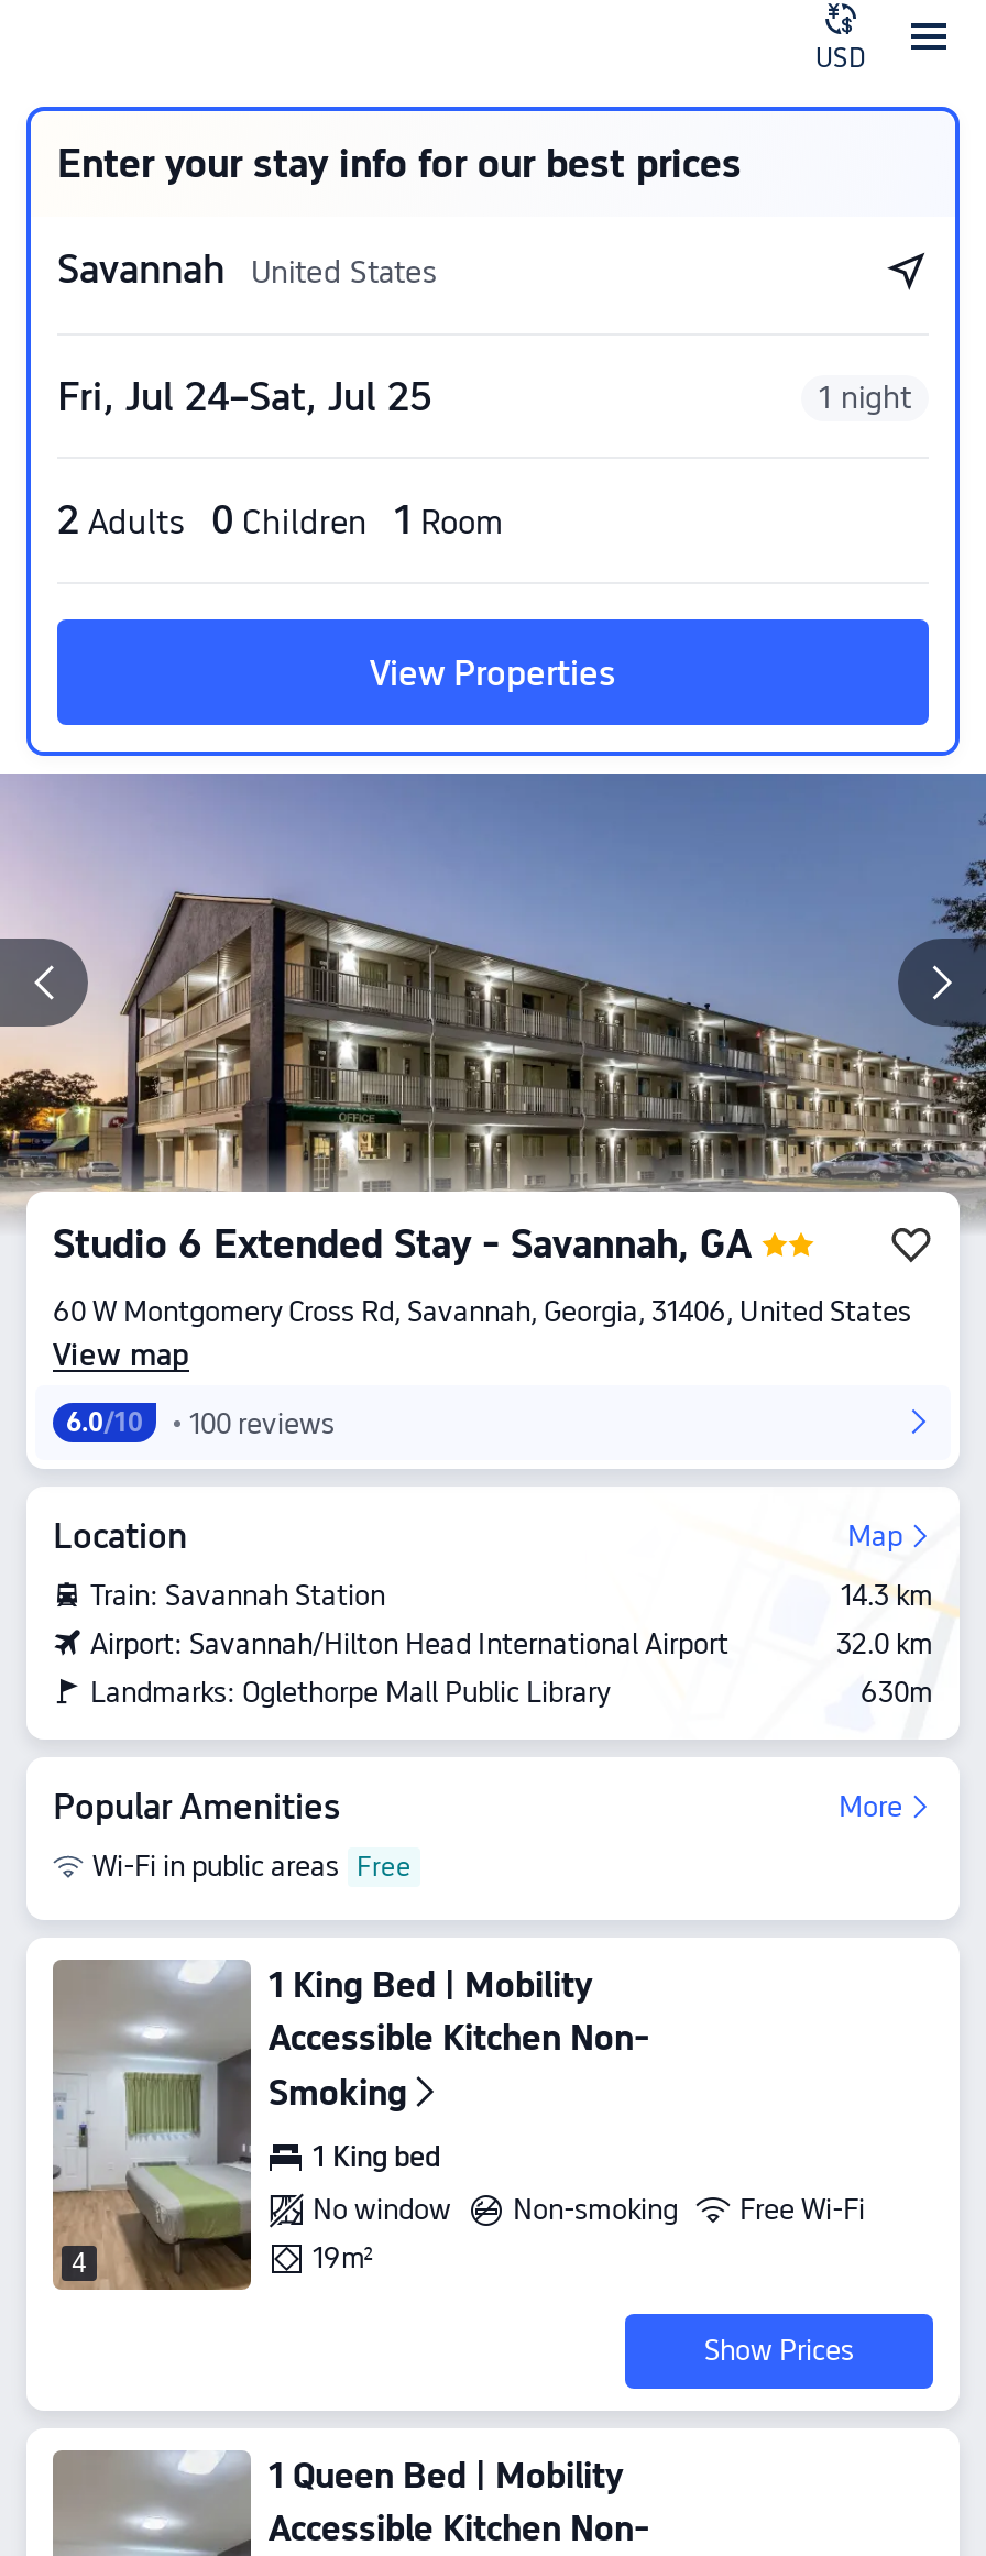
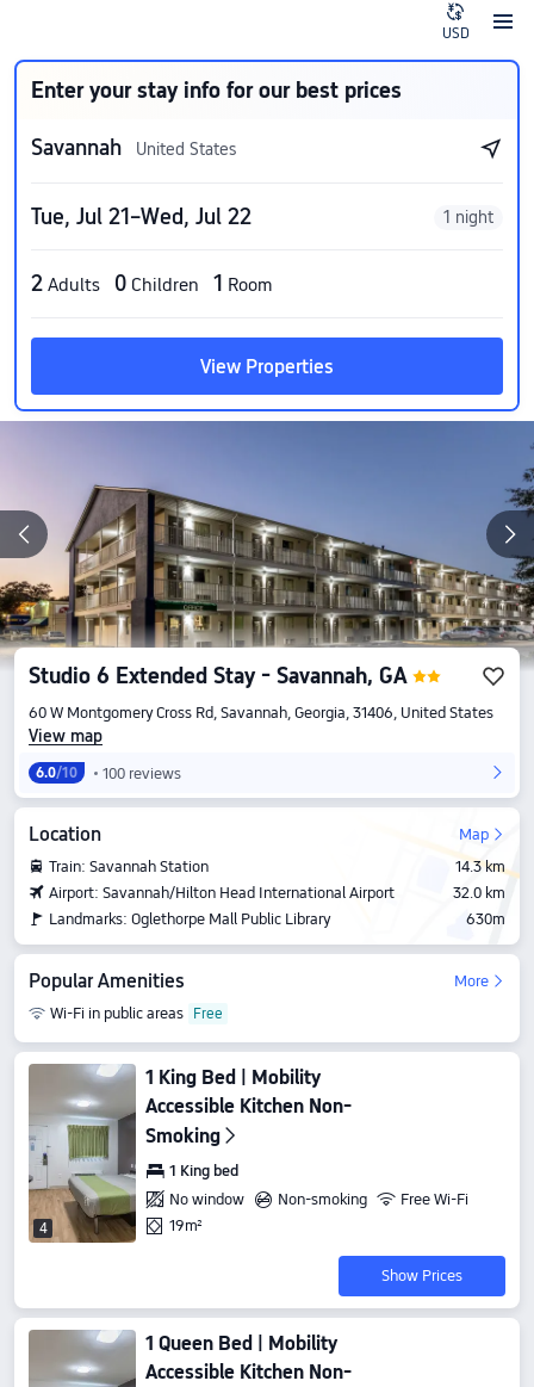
- Fri, Jul 24–Sat, Jul 25
+ Tue, Jul 21–Wed, Jul 22
